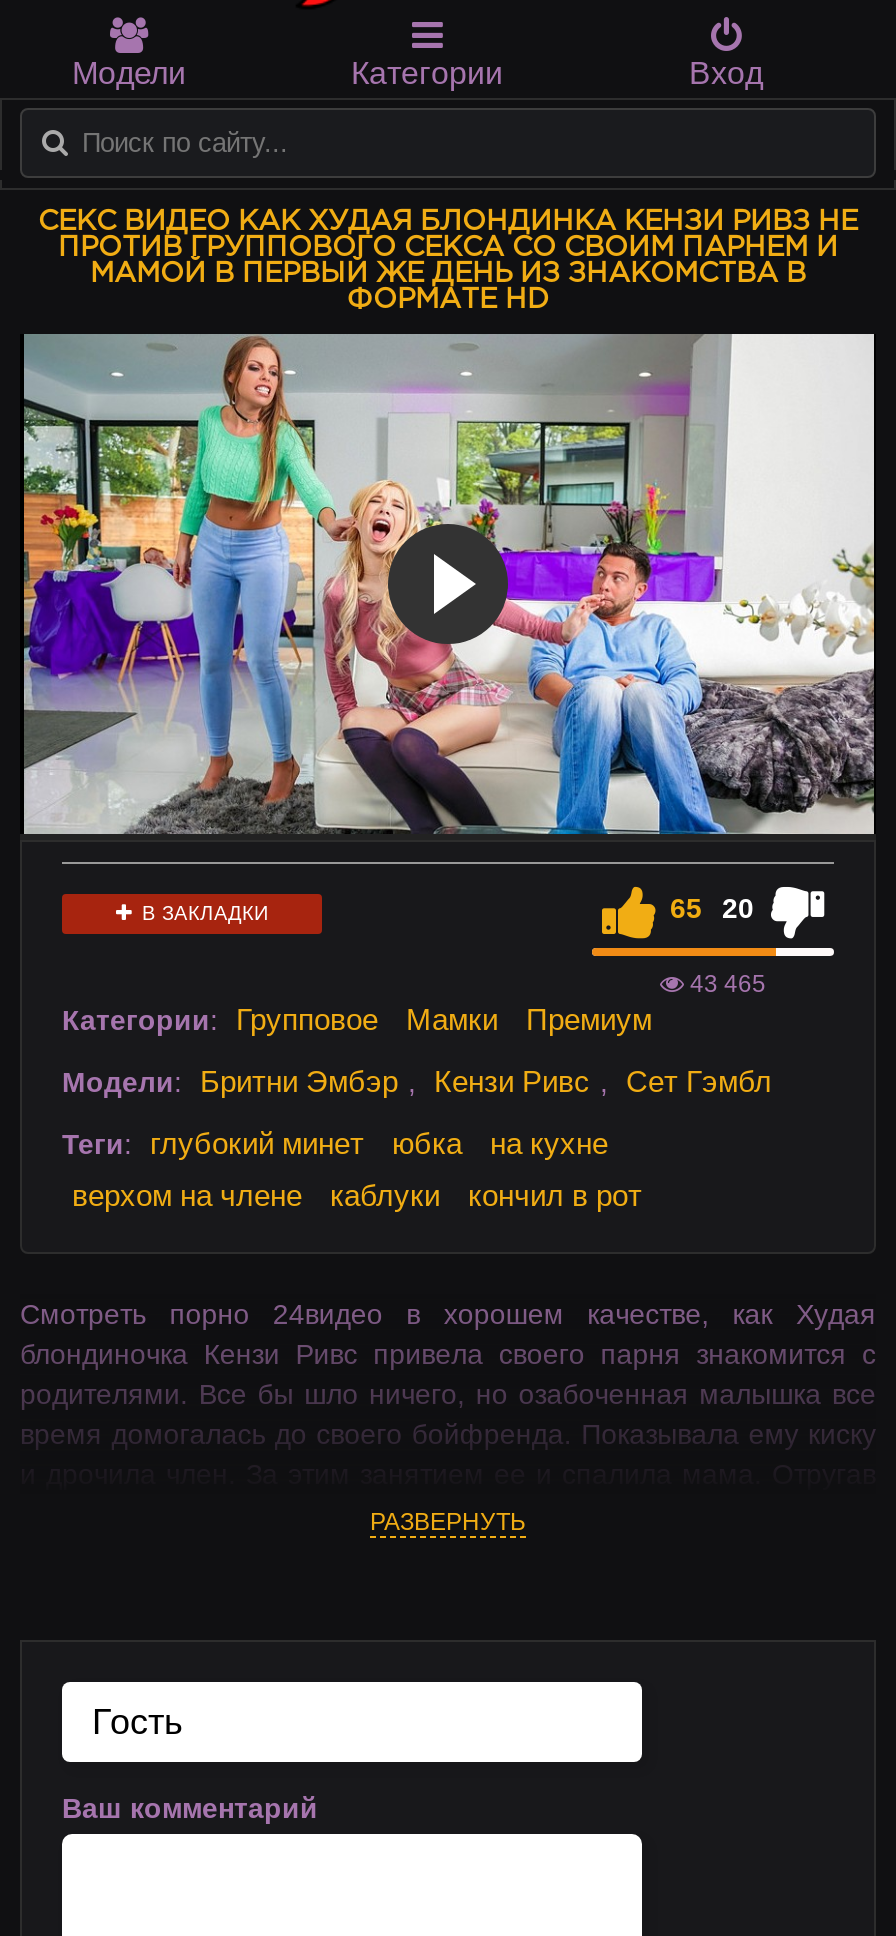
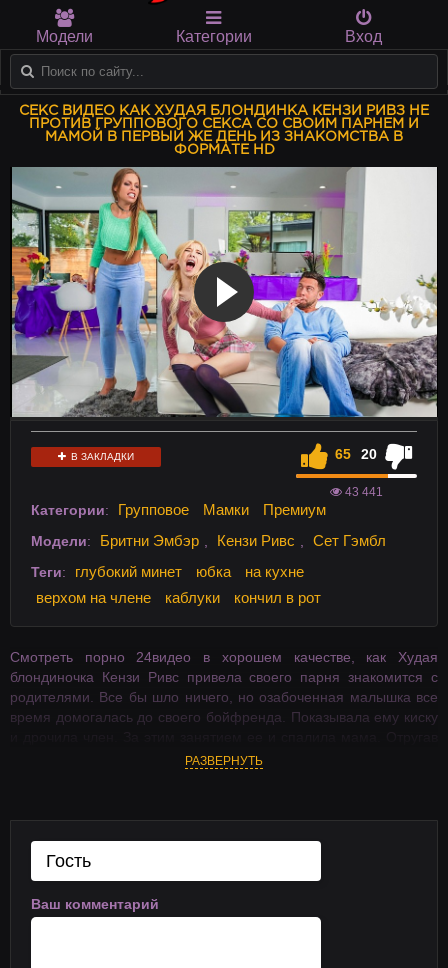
- 43 465
+ 43 441
